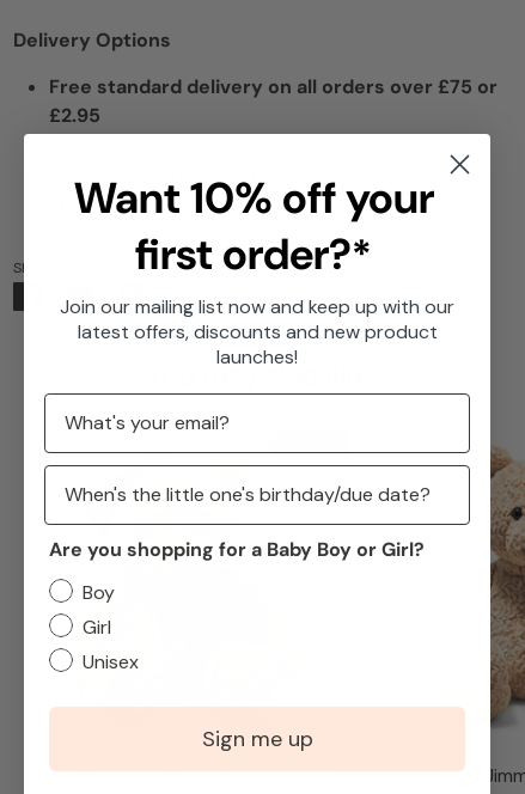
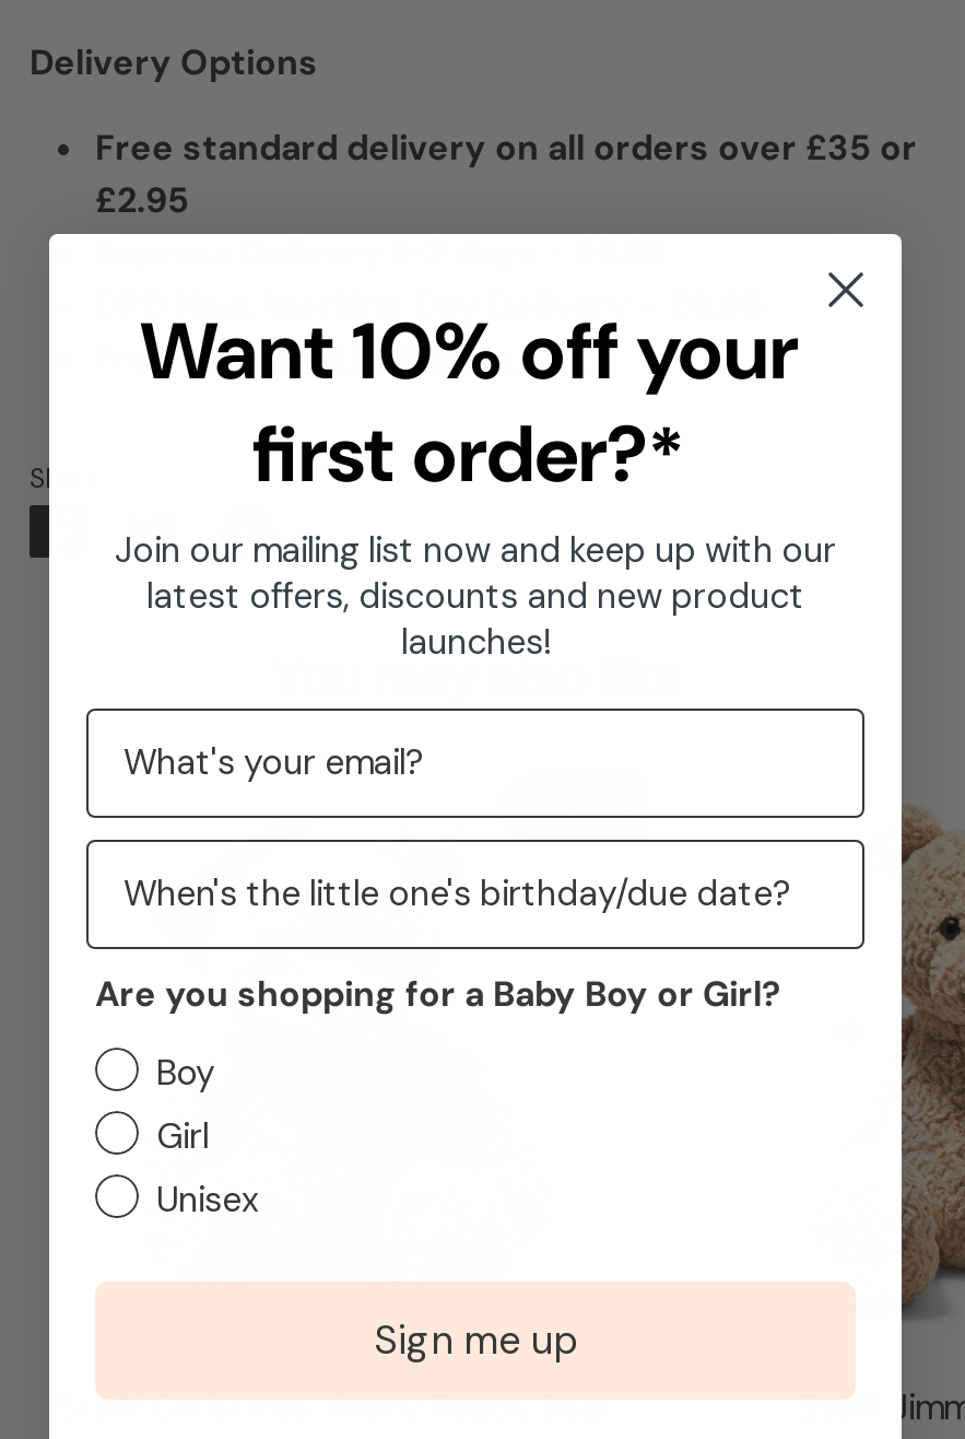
- Free standard delivery on all orders over £75 or
+ Free standard delivery on all orders over £35 or
